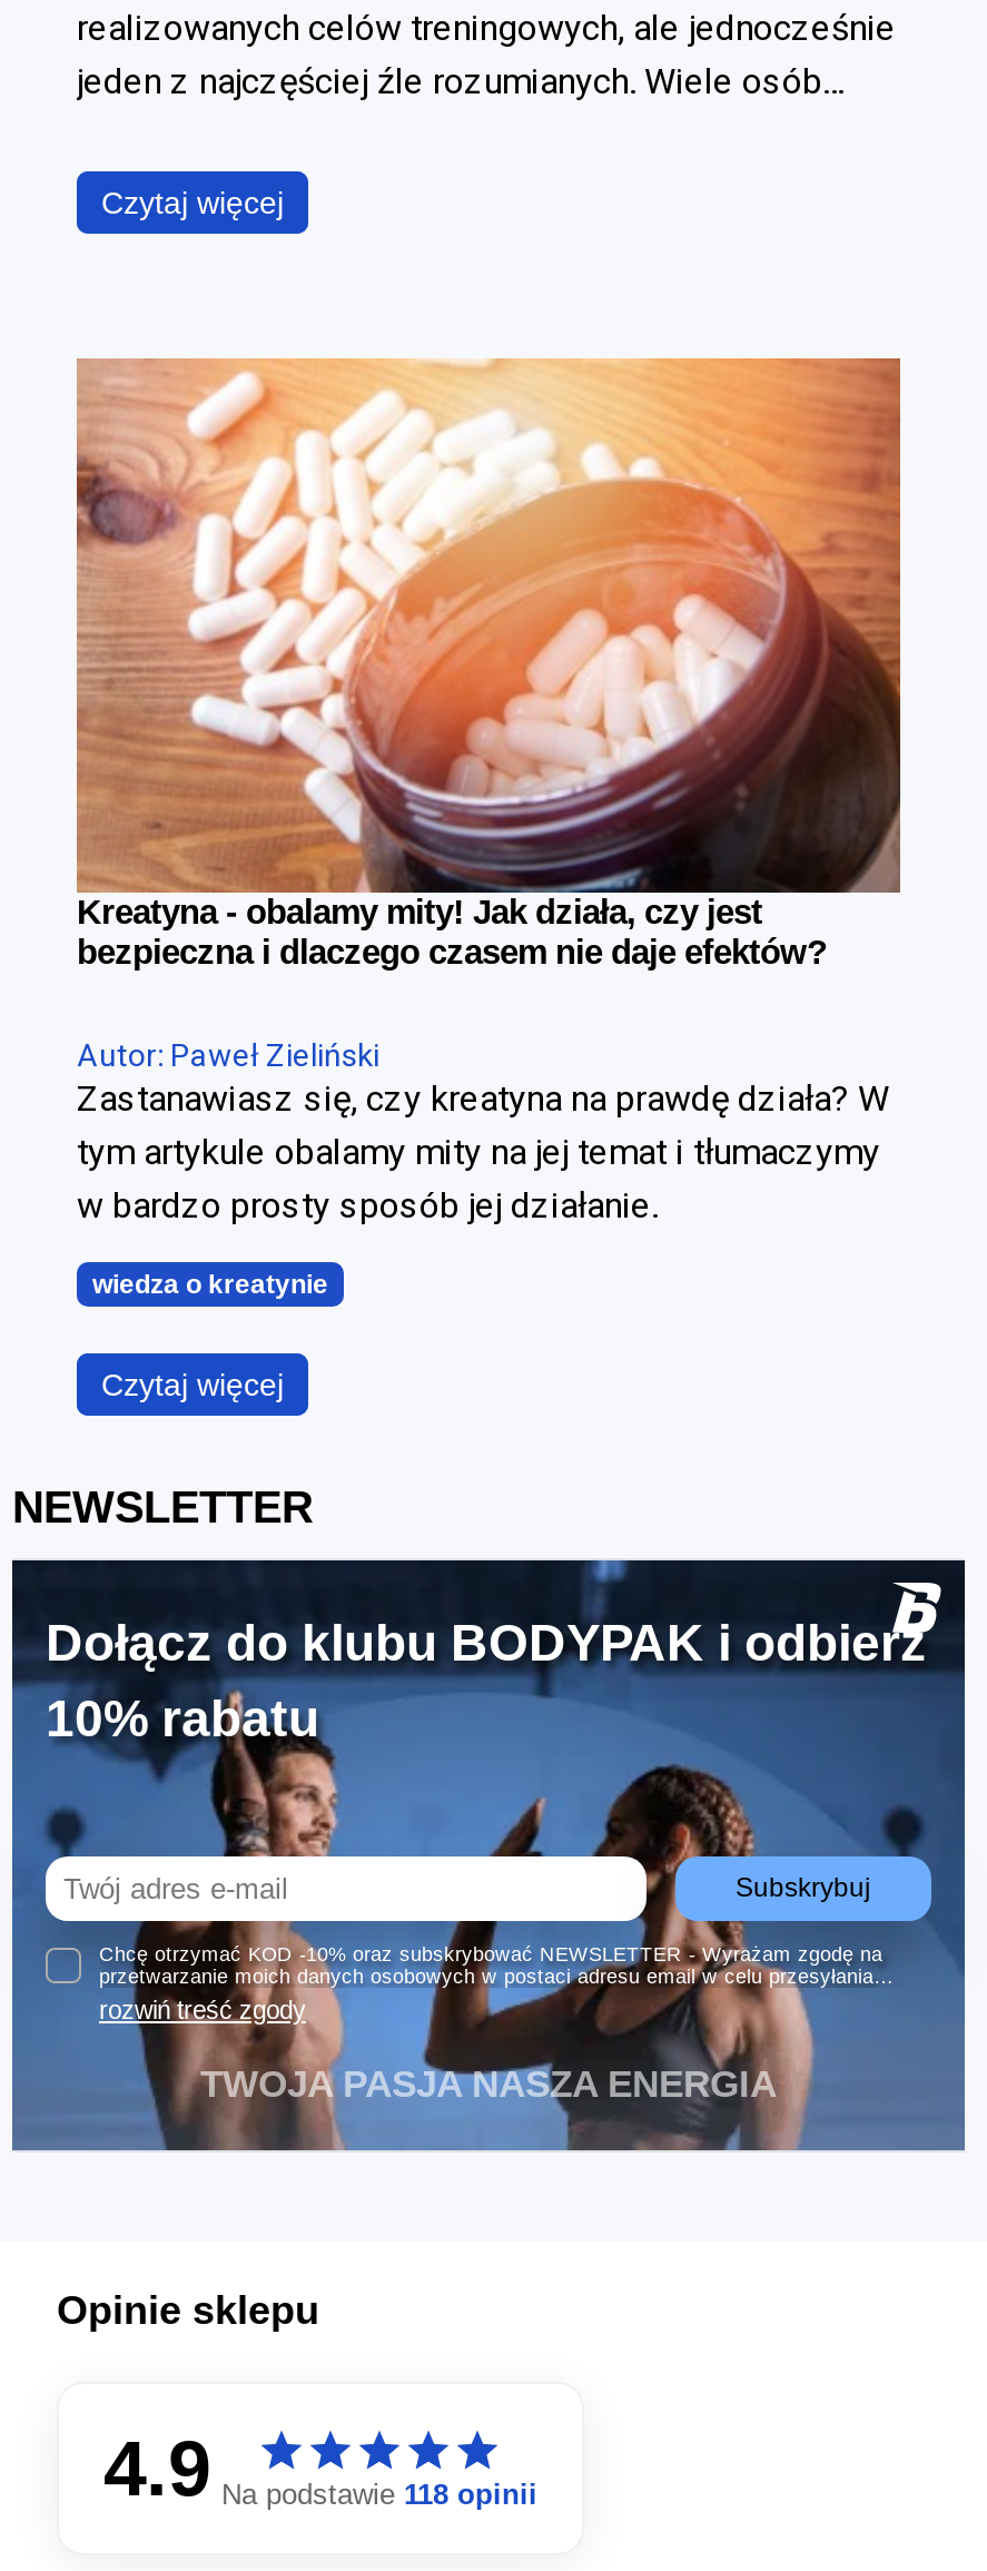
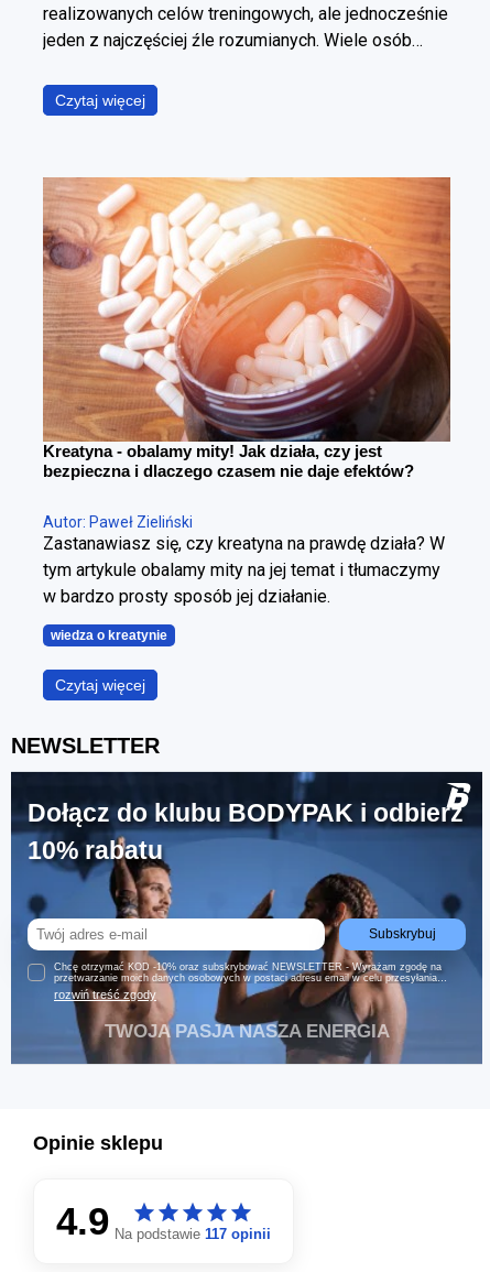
- Na podstawie 118 opinii
+ Na podstawie 117 opinii
